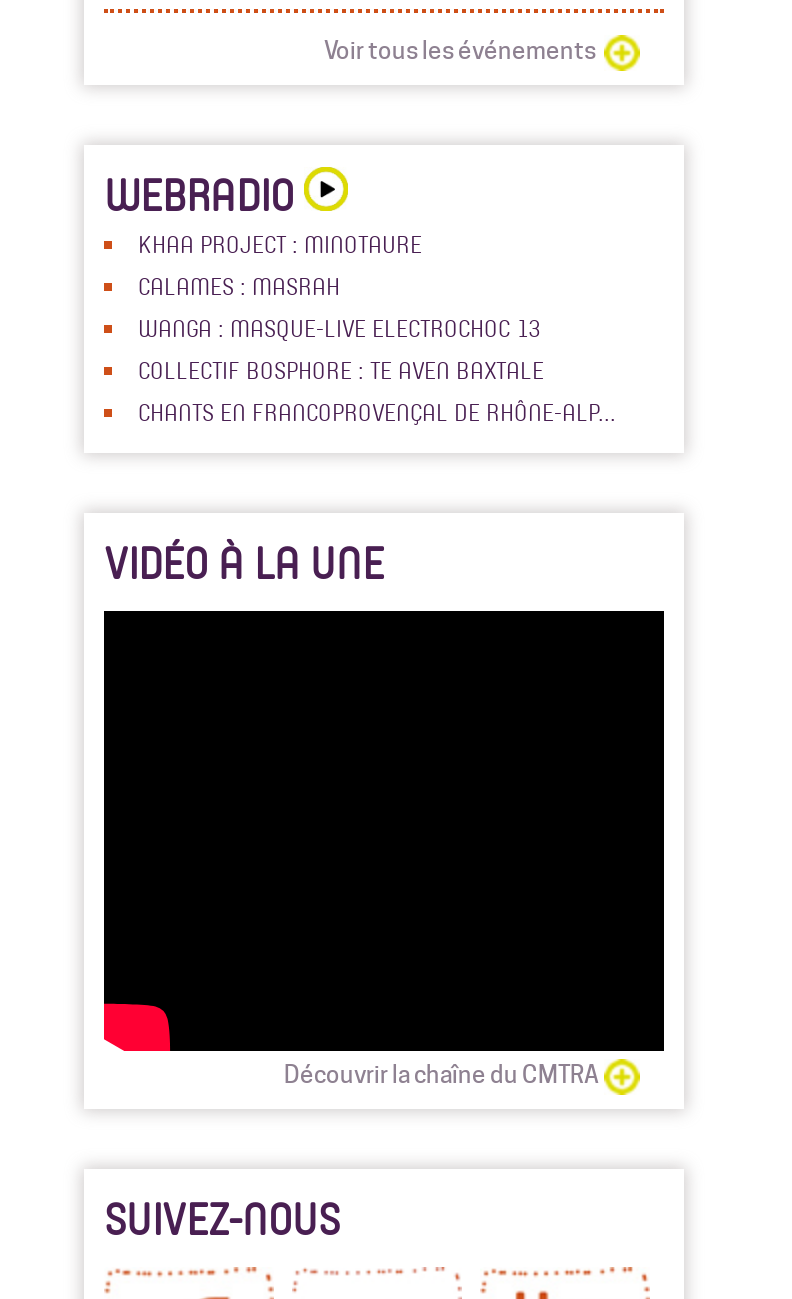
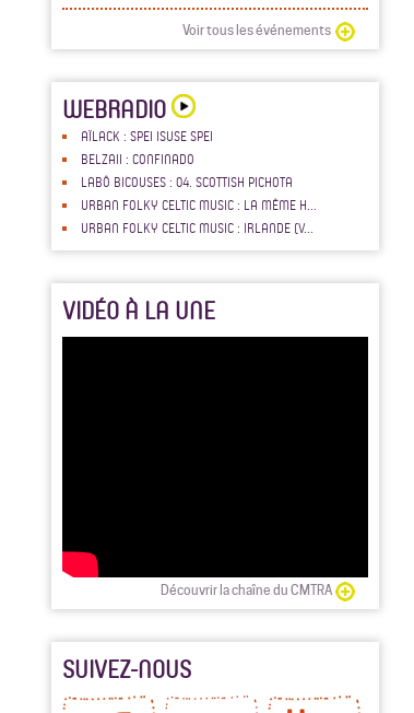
- KHAA PROJECT : MINOTAURE
- CALAMES : MASRAH
- WANGA : MASQUE-LIVE ELECTROCHOC 13
- COLLECTIF BOSPHORE : TE AVEN BAXTALE
- CHANTS EN FRANCOPROVENÇAL DE RHÔNE-ALP...
+ AÏLACK : SPEI ISUSE SPEI
+ BELZAII : CONFINADO
+ LABÔ BICOUSES : 04. SCOTTISH PICHOTA
+ URBAN FOLKY CELTIC MUSIC : LA MÊME H...
+ URBAN FOLKY CELTIC MUSIC : IRLANDE (V...
